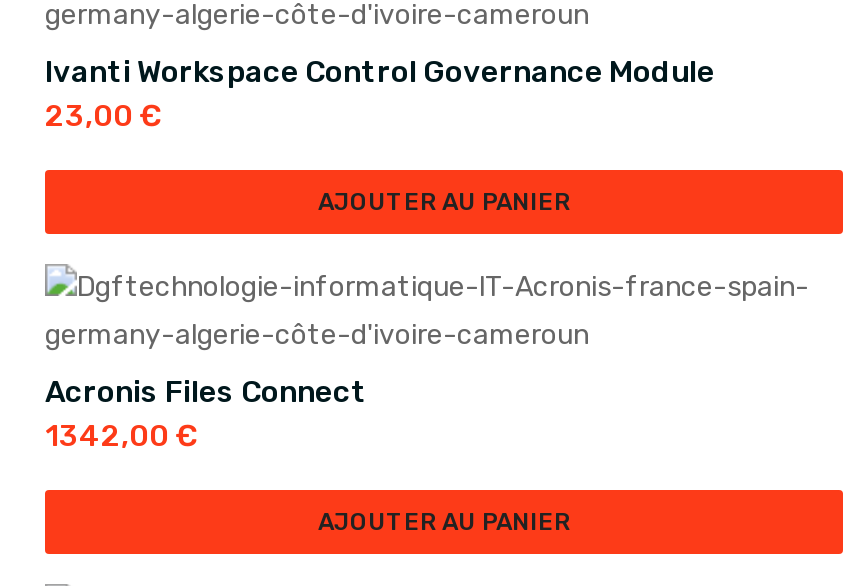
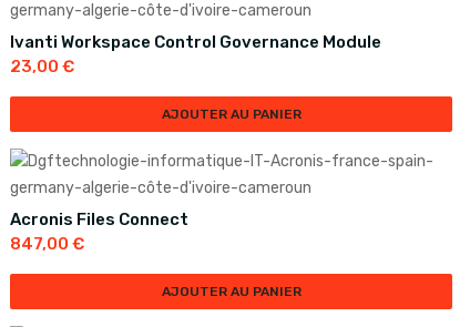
- 1342,00 €
+ 847,00 €
